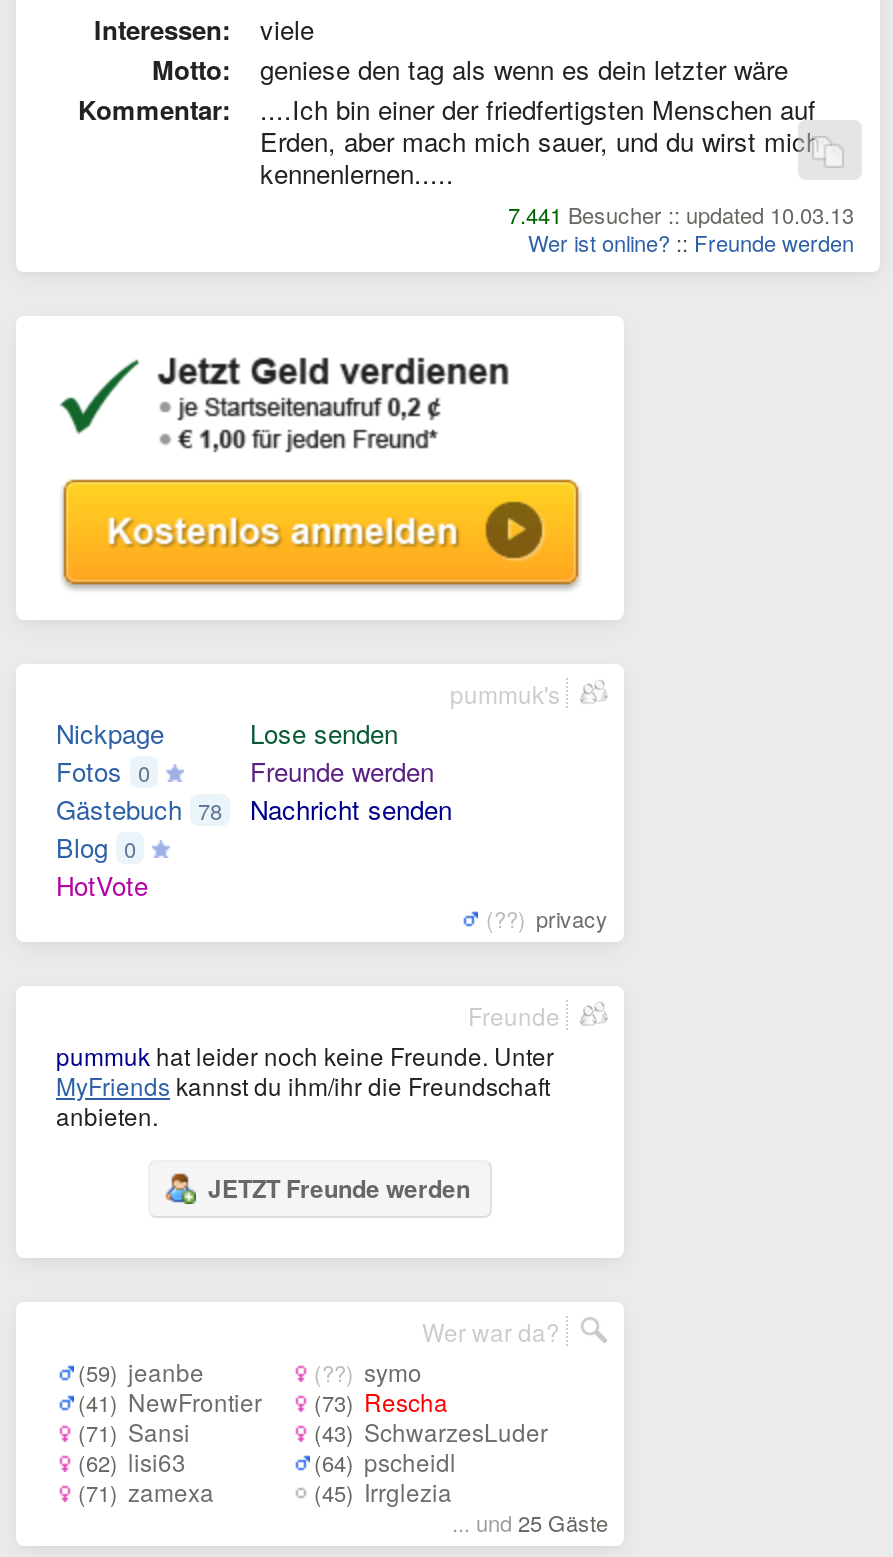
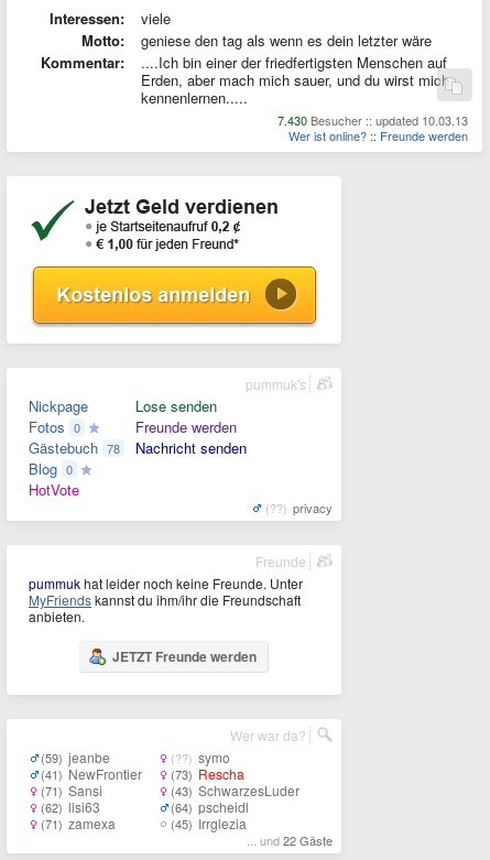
- 7.441 Besucher :: updated 10.03.13
+ 7.430 Besucher :: updated 10.03.13

- ... und 25 Gäste
+ ... und 22 Gäste
